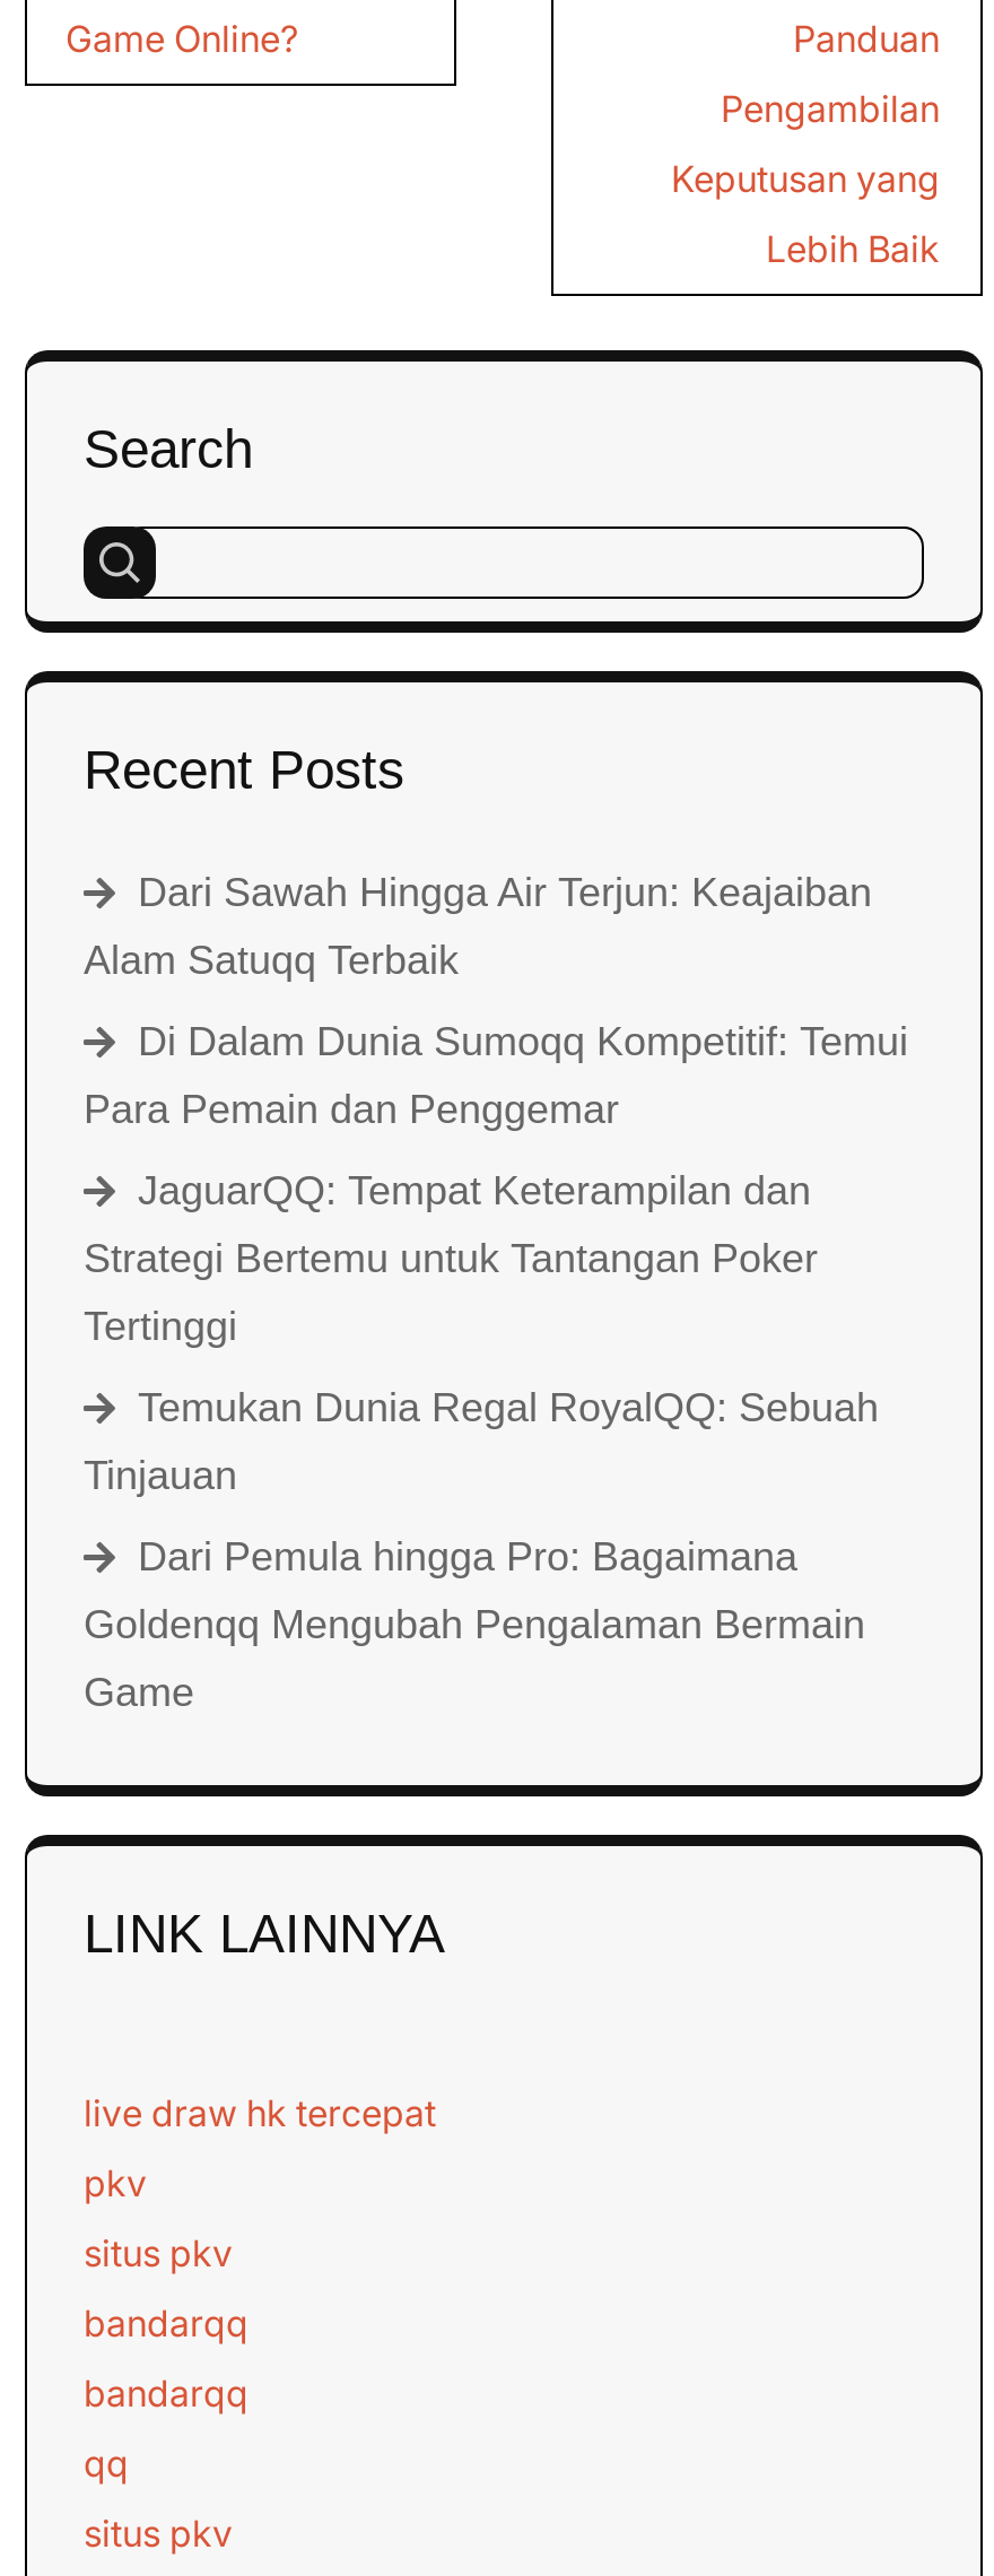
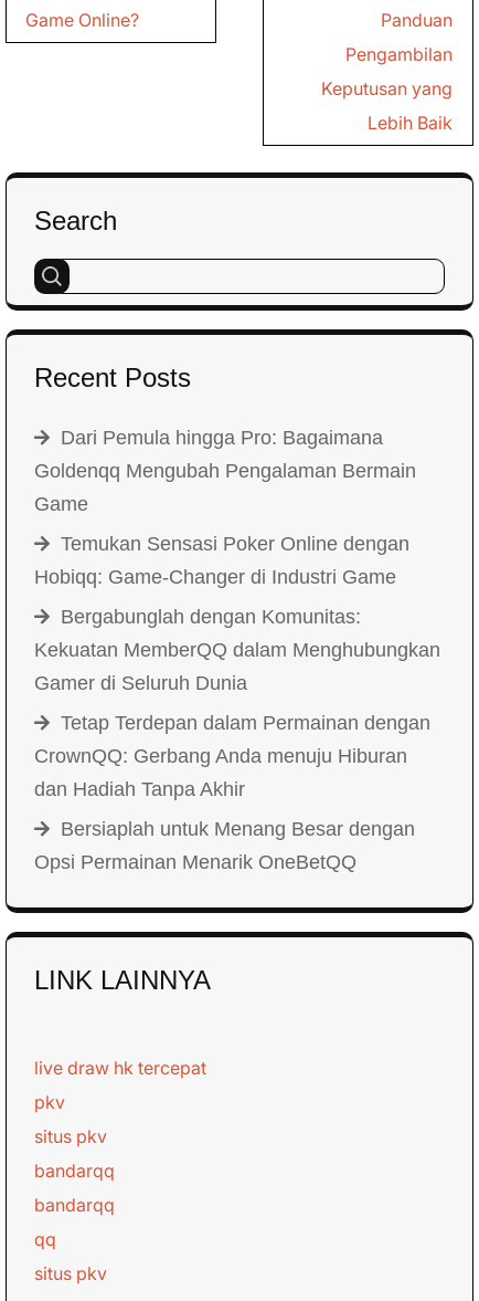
- Dari Sawah Hingga Air Terjun: Keajaiban
- Alam Satuqq Terbaik
- Di Dalam Dunia Sumoqq Kompetitif: Temui
- Para Pemain dan Penggemar
- JaguarQQ: Tempat Keterampilan dan
- Strategi Bertemu untuk Tantangan Poker
- Tertinggi
- Temukan Dunia Regal RoyalQQ: Sebuah
- Tinjauan

moved up: Dari Pemula hingga Pro: Bagaimana | Goldenqq Mengubah Pengalaman Bermain | Game

+ Temukan Sensasi Poker Online dengan
+ Hobiqq: Game-Changer di Industri Game
+ Bergabunglah dengan Komunitas:
+ Kekuatan MemberQQ dalam Menghubungkan
+ Gamer di Seluruh Dunia
+ Tetap Terdepan dalam Permainan dengan
+ CrownQQ: Gerbang Anda menuju Hiburan
+ dan Hadiah Tanpa Akhir
+ Bersiaplah untuk Menang Besar dengan
+ Opsi Permainan Menarik OneBetQQ
